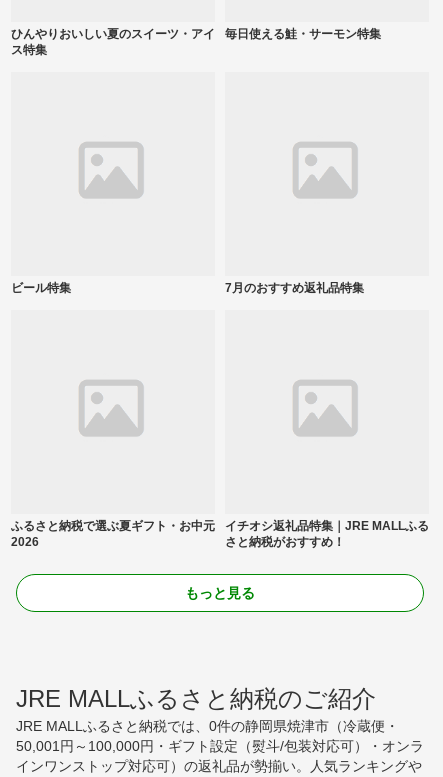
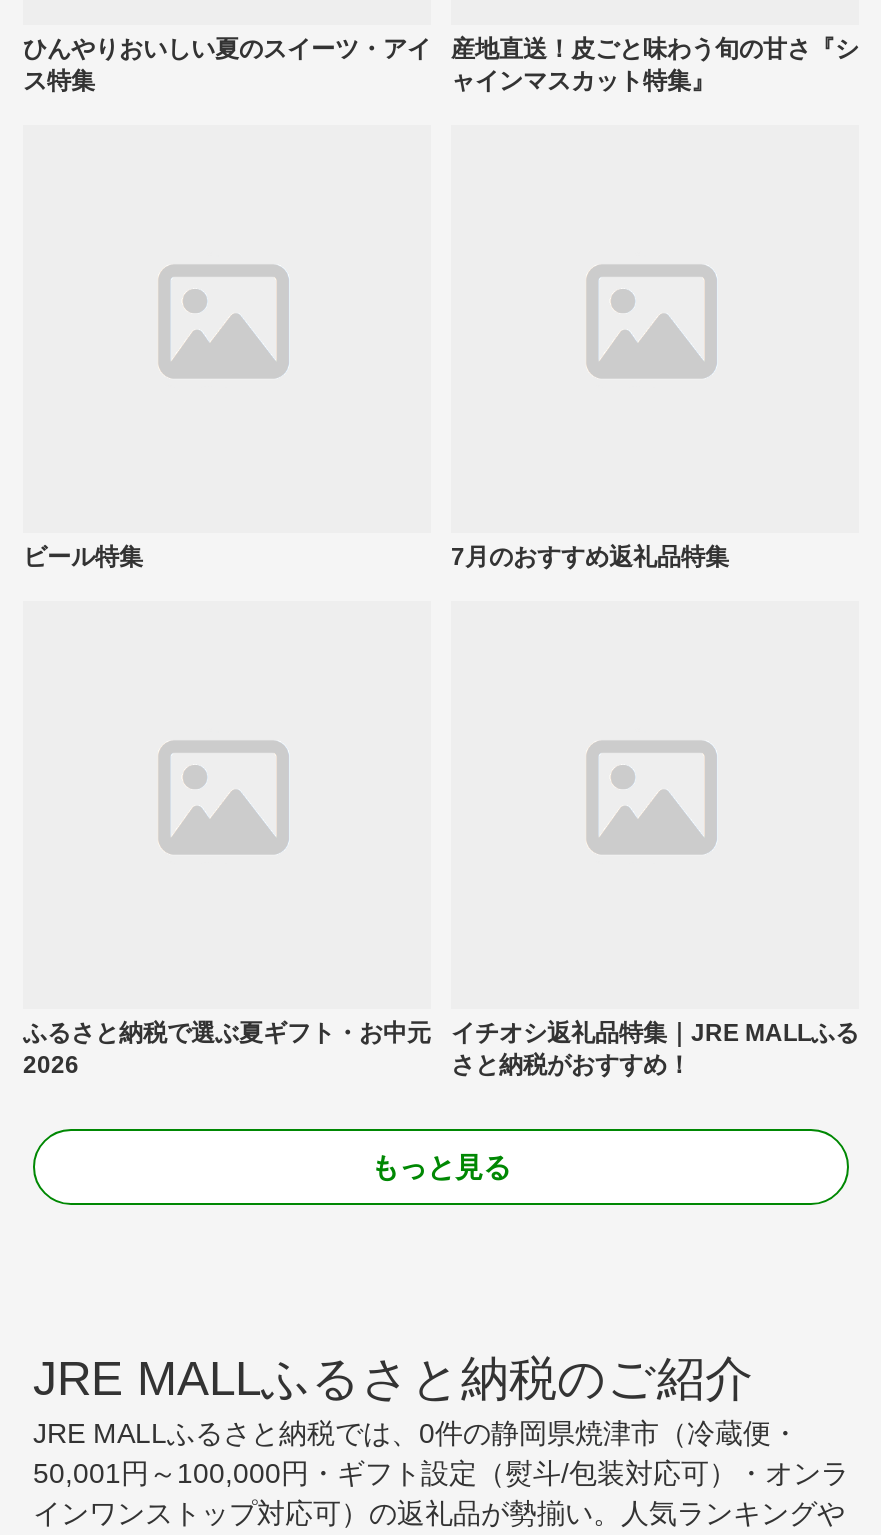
- 毎日使える鮭・サーモン特集
+ 産地直送！皮ごと味わう旬の甘さ『シ
+ ャインマスカット特集』
